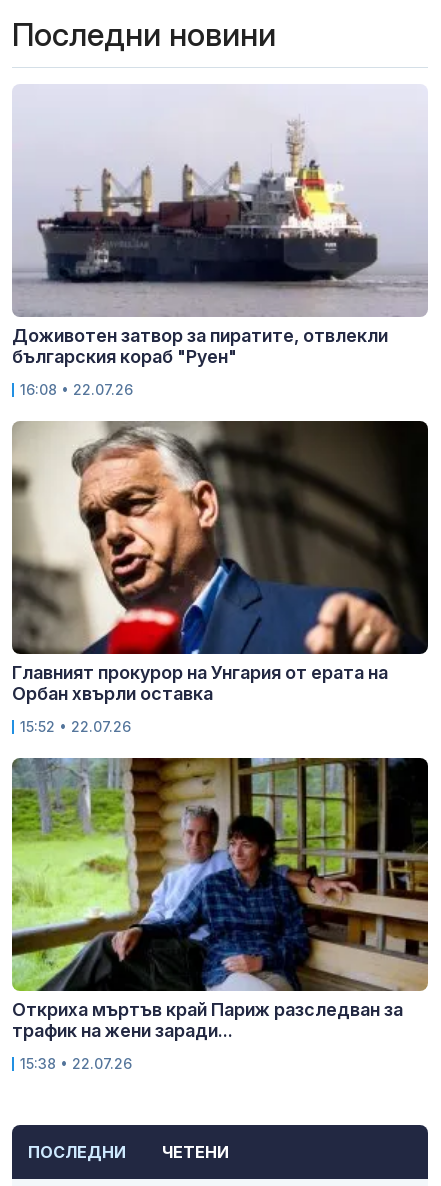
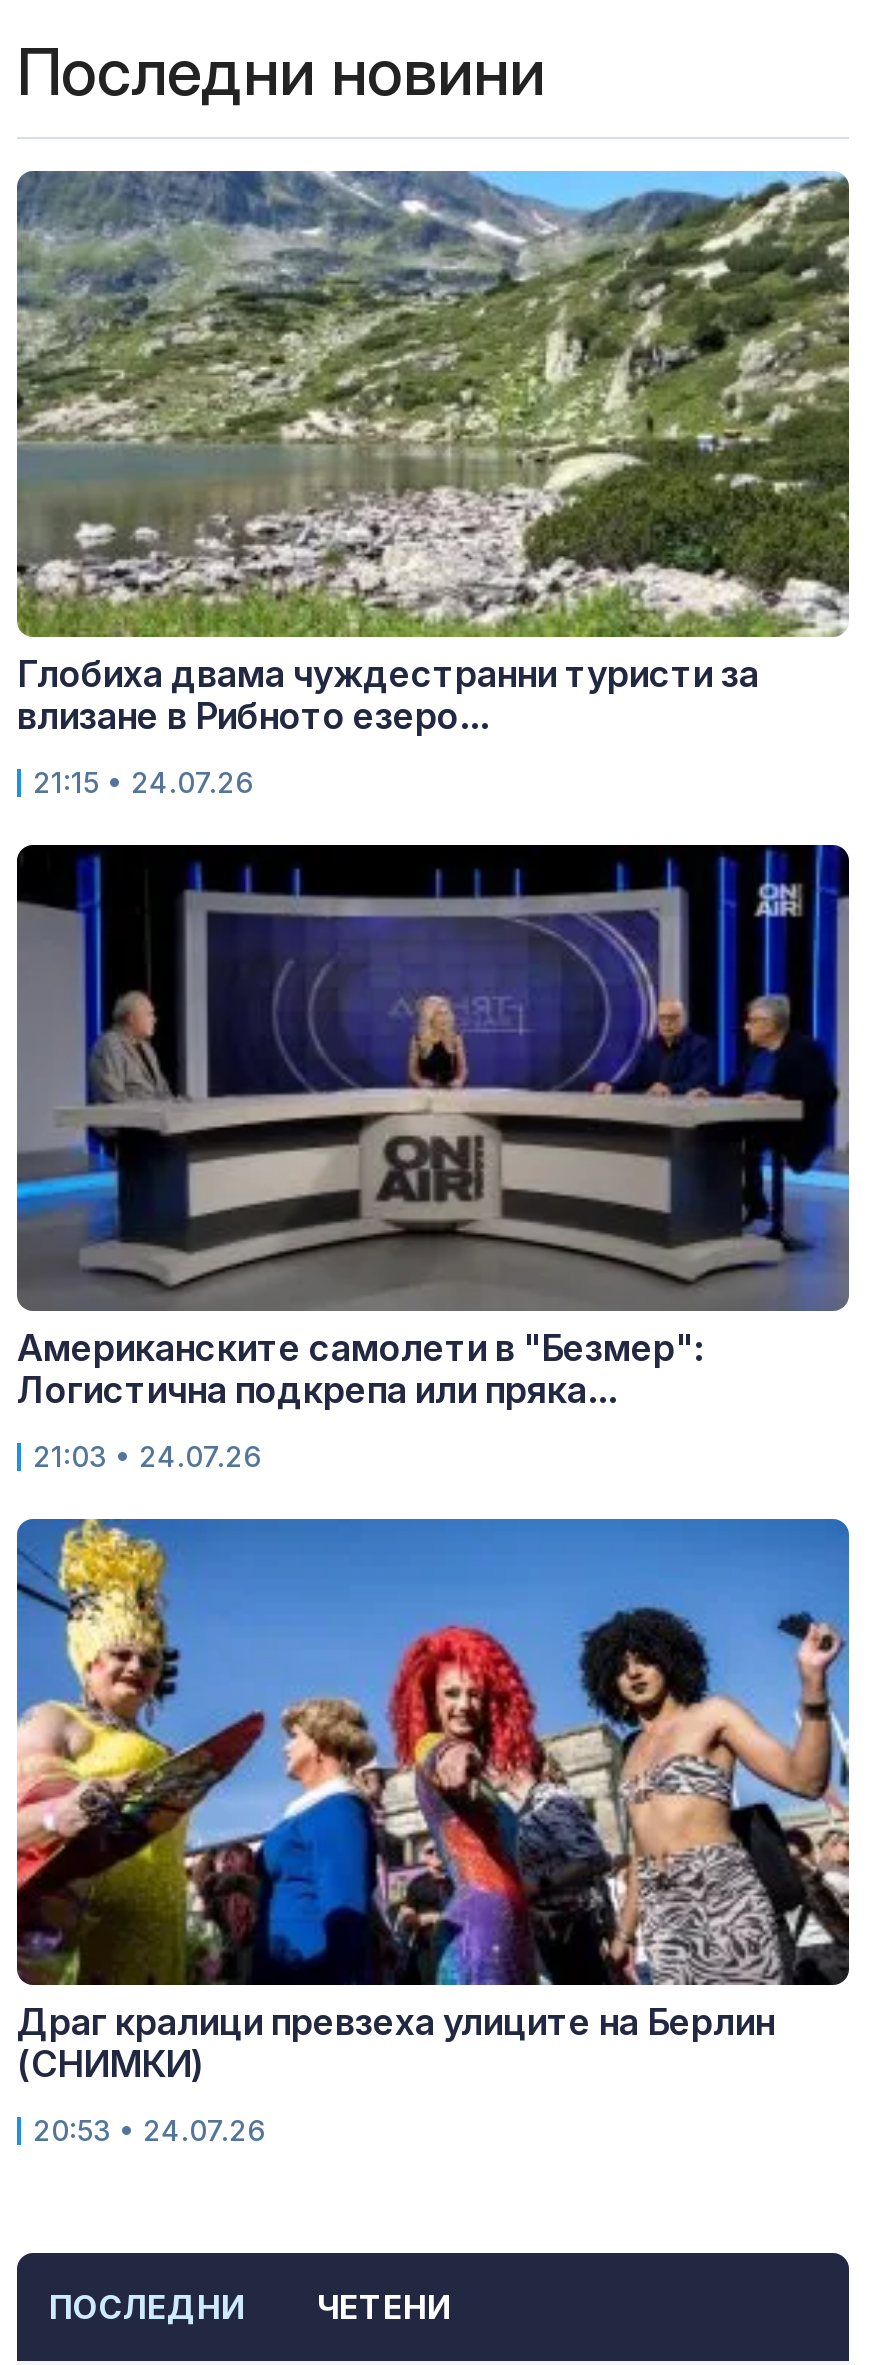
- [image]
- Доживотен затвор за пиратите, отвлекли
- българския кораб "Руен"
+ [image]
+ Глобиха двама чуждестранни туристи за
+ влизане в Рибното езеро...

- 16:08 • 22.07.26
+ 21:15 • 24.07.26

- [image]
- Главният прокурор на Унгария от ерата на
- Орбан хвърли оставка
+ [image]
+ Американските самолети в "Безмер":
+ Логистична подкрепа или пряка...

- 15:52 • 22.07.26
+ 21:03 • 24.07.26

- [image]
- Откриха мъртъв край Париж разследван за
- трафик на жени заради...
+ [image]
+ Драг кралици превзеха улиците на Берлин
+ (СНИМКИ)

- 15:38 • 22.07.26
+ 20:53 • 24.07.26
